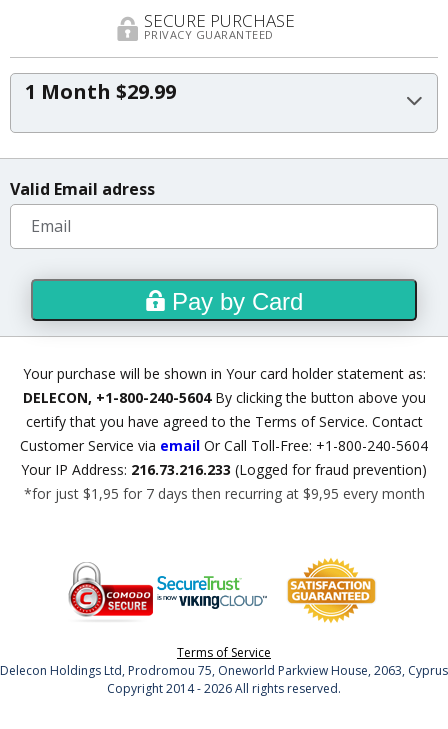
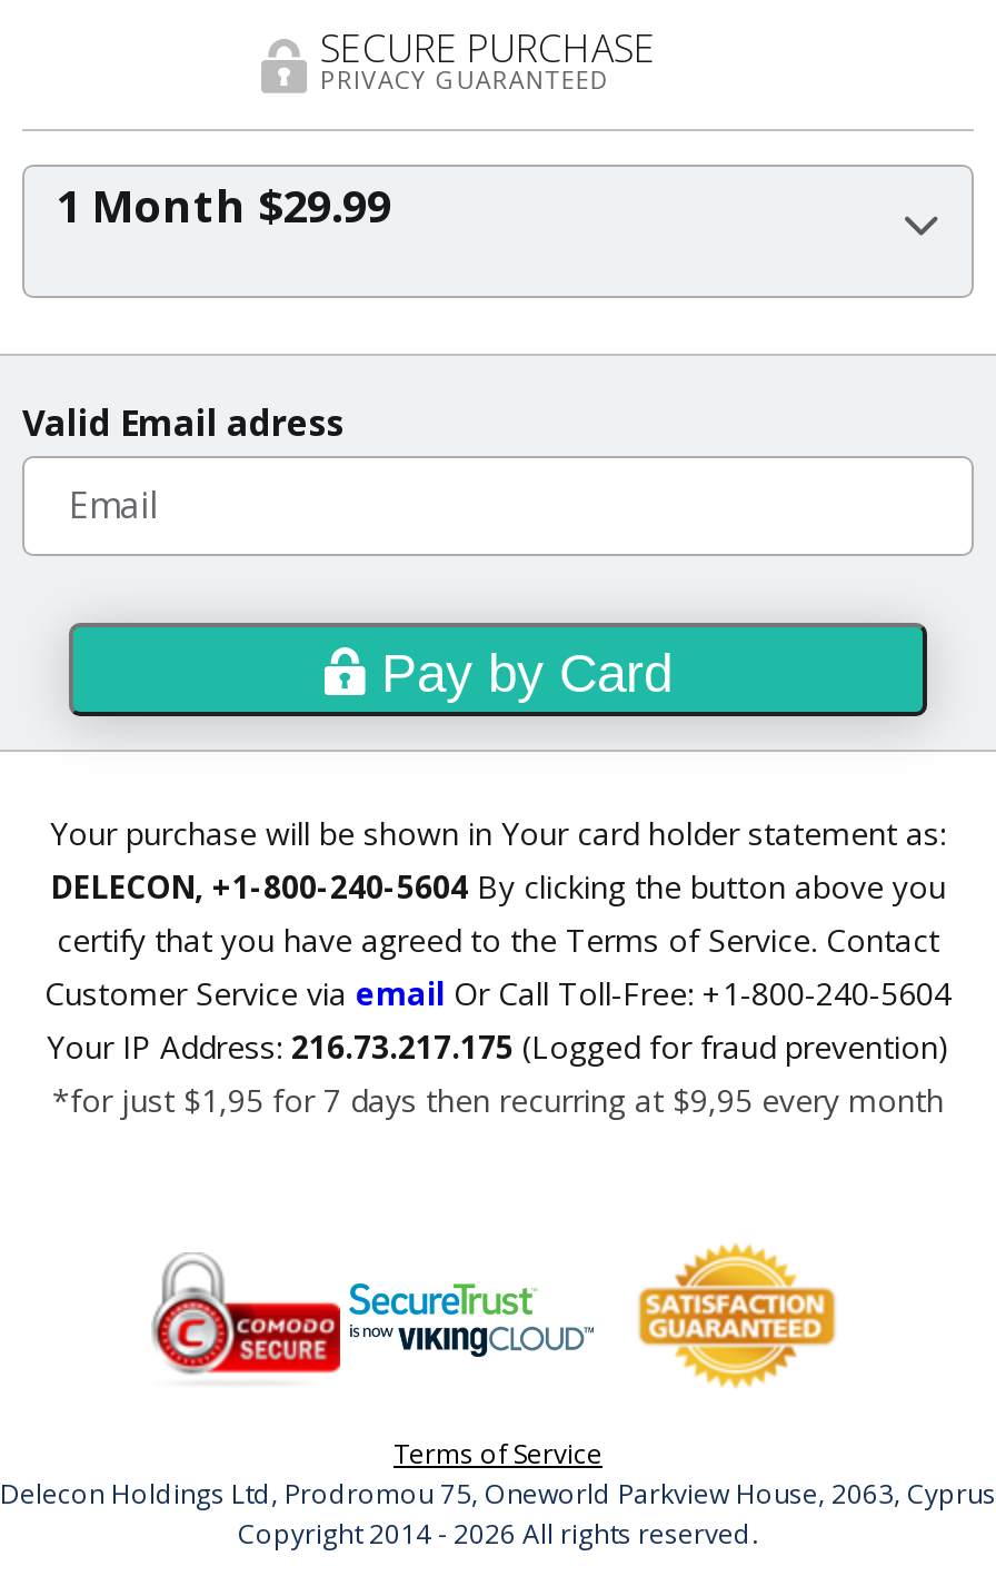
- Your IP Address: 216.73.216.233 (Logged for fraud prevention)
+ Your IP Address: 216.73.217.175 (Logged for fraud prevention)
